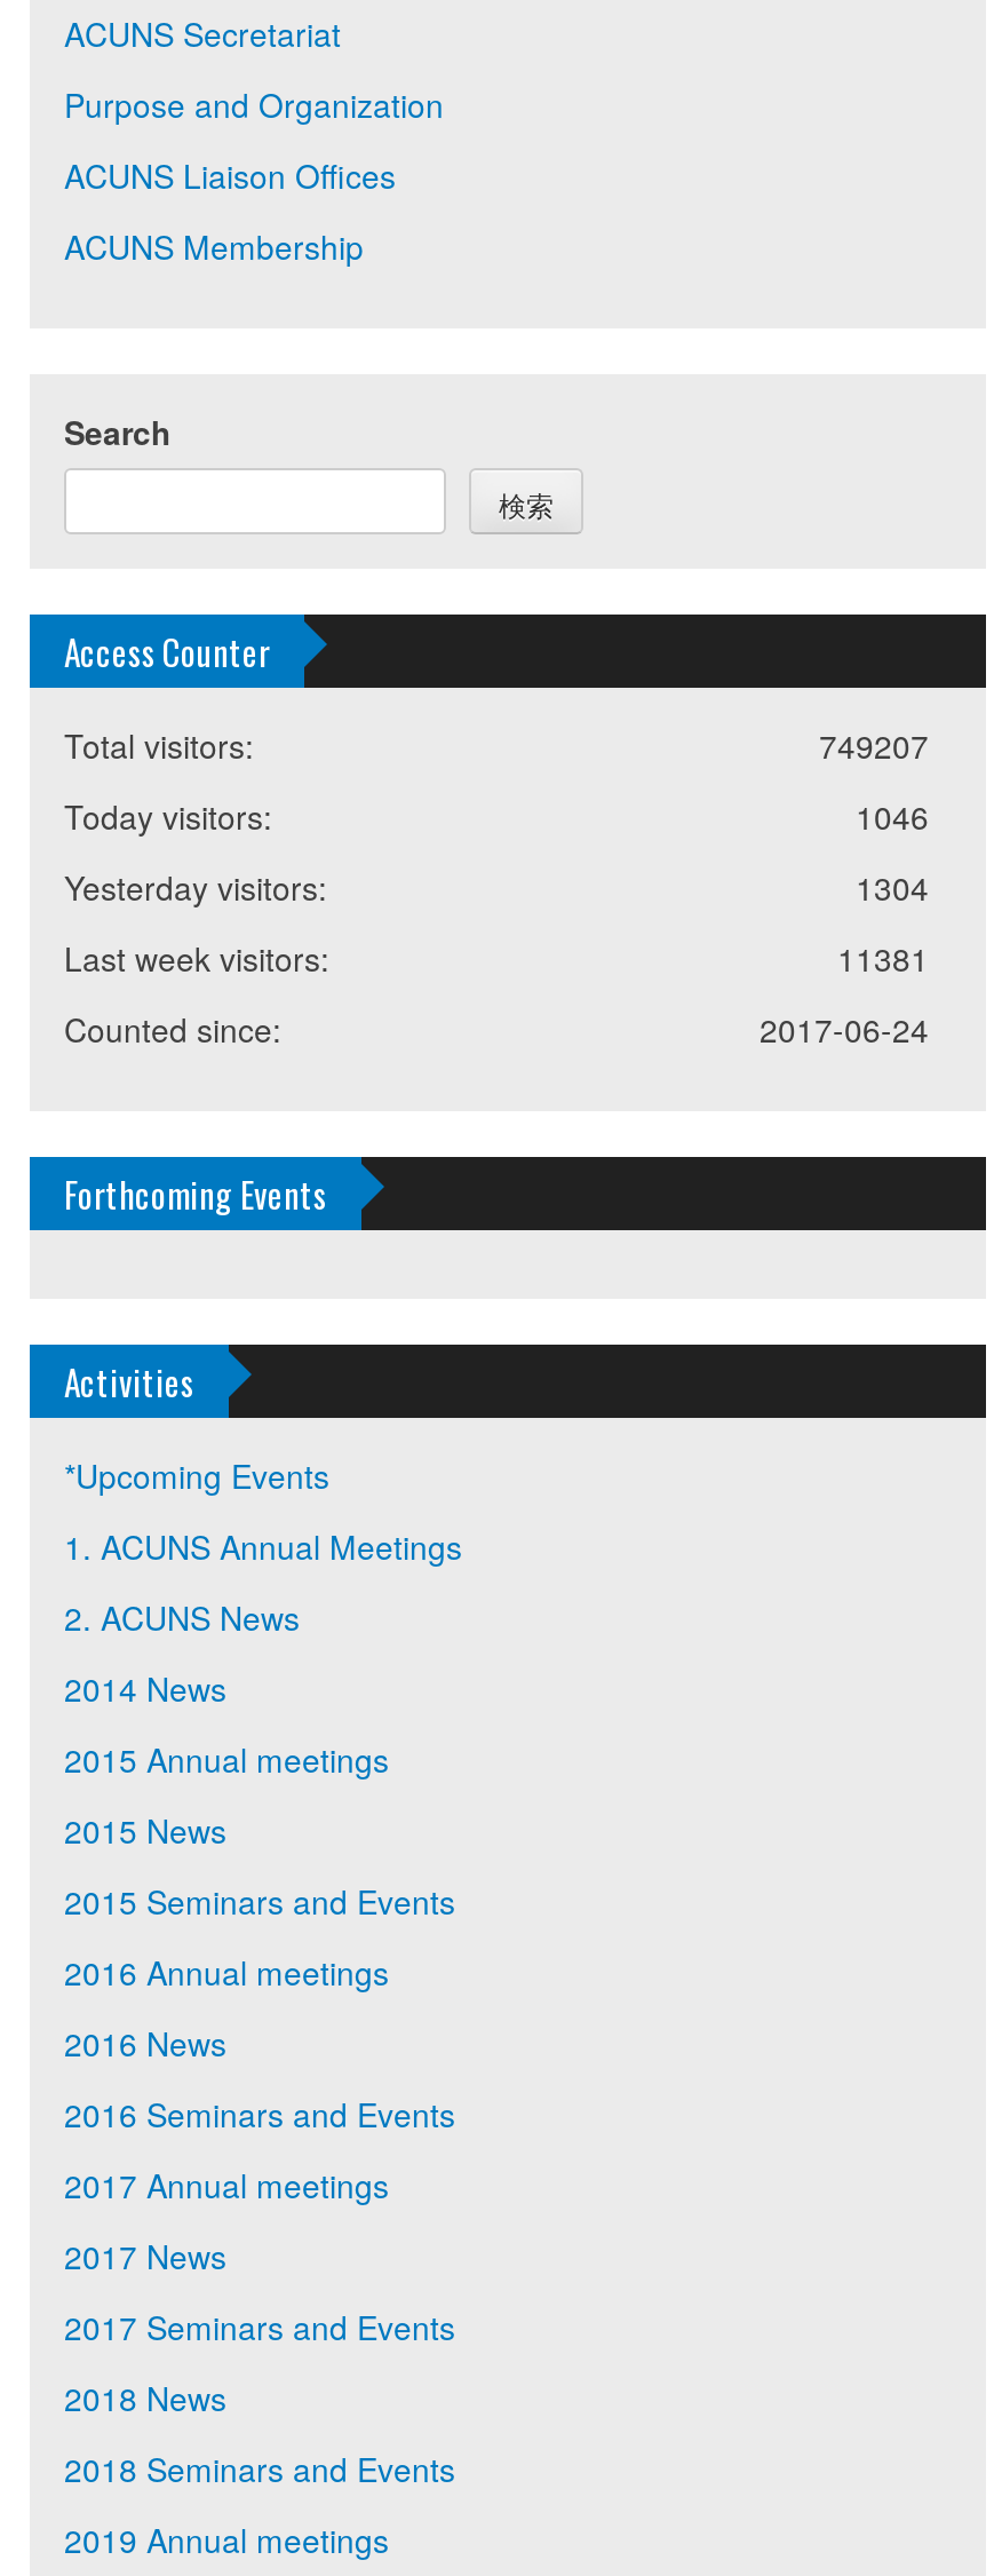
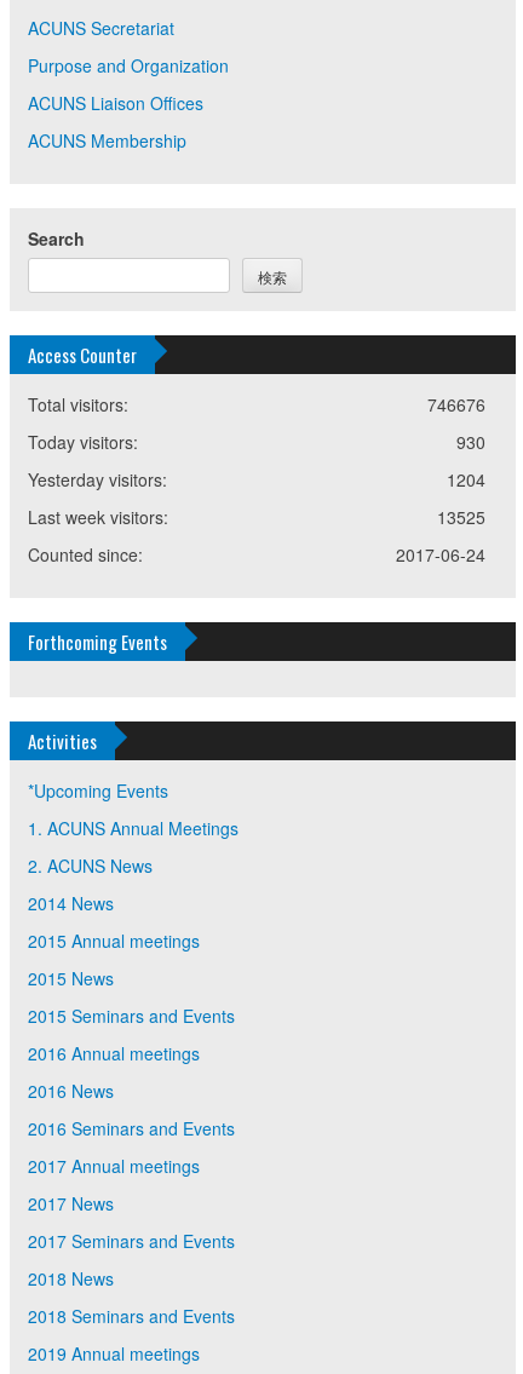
- 749207
+ 746676

- 1046
+ 930

- 1304
+ 1204

- 11381
+ 13525
